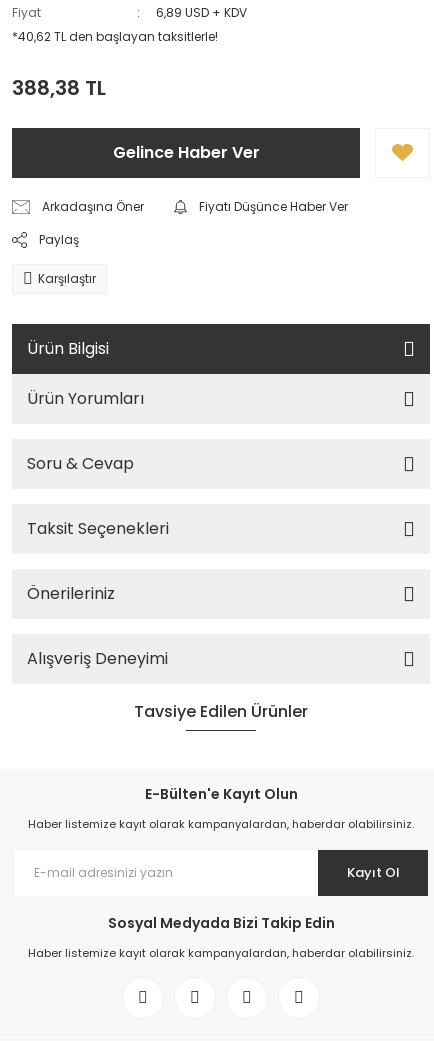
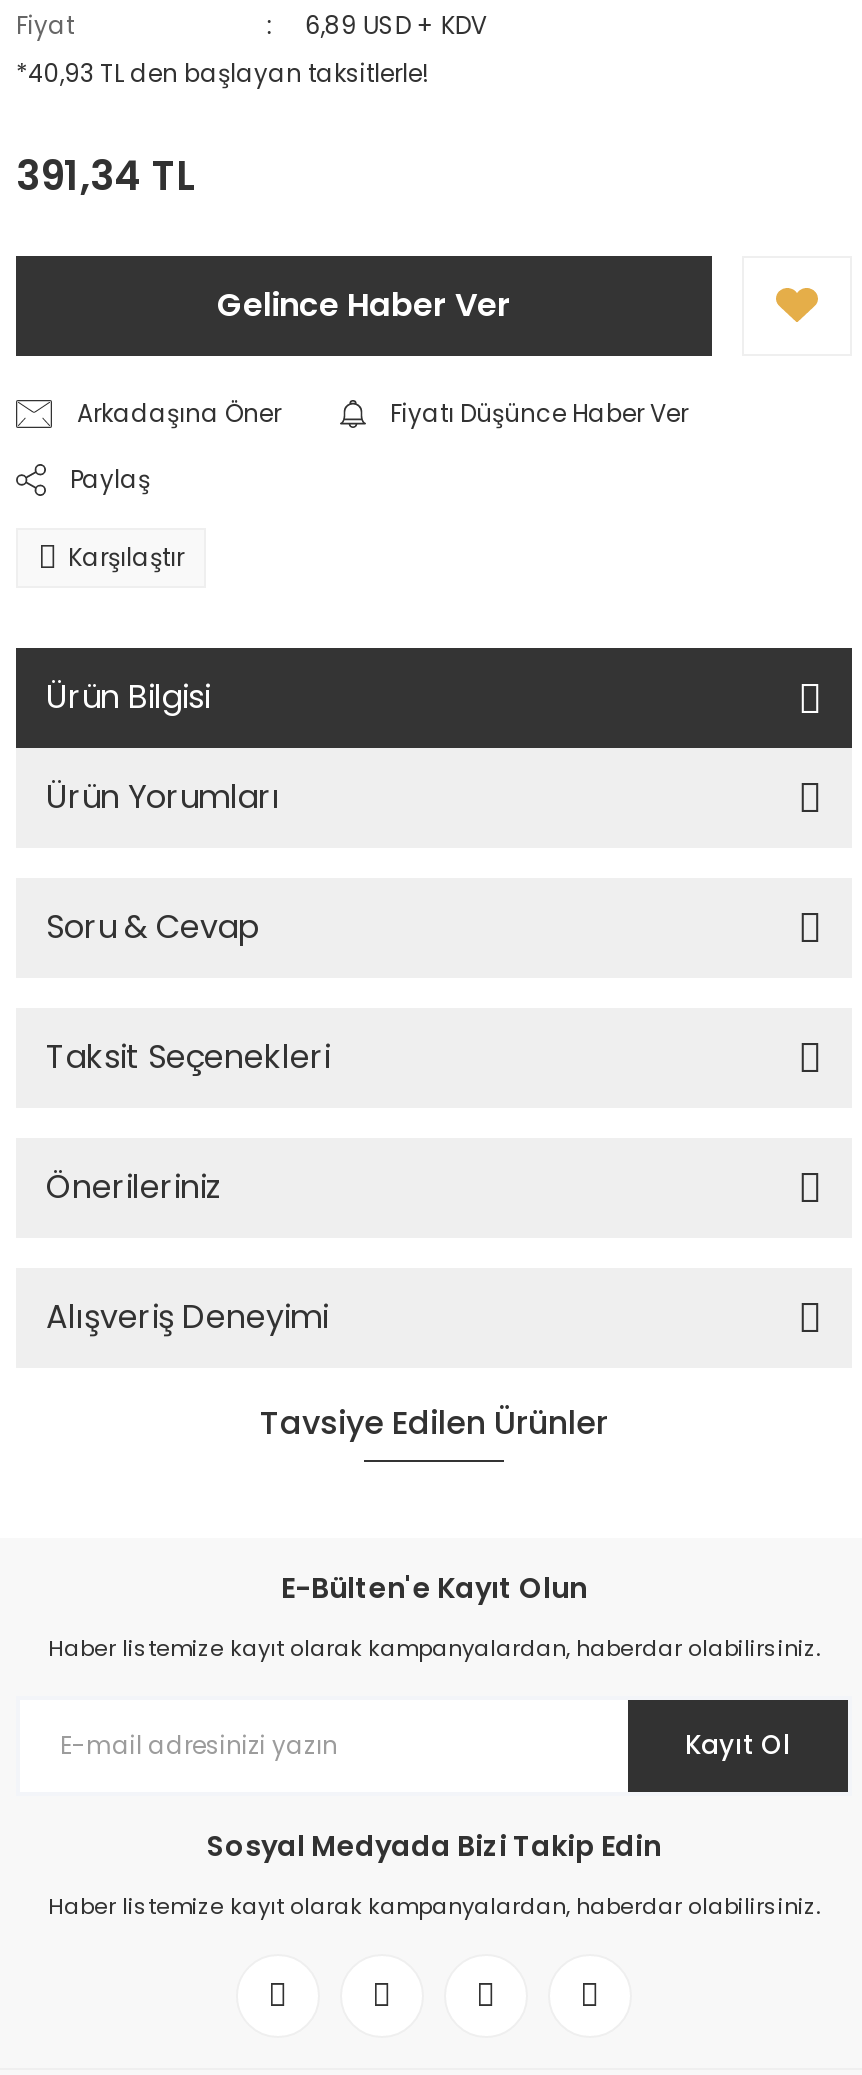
- *40,62 TL den başlayan taksitlerle!
+ *40,93 TL den başlayan taksitlerle!

- 388,38 TL
+ 391,34 TL
